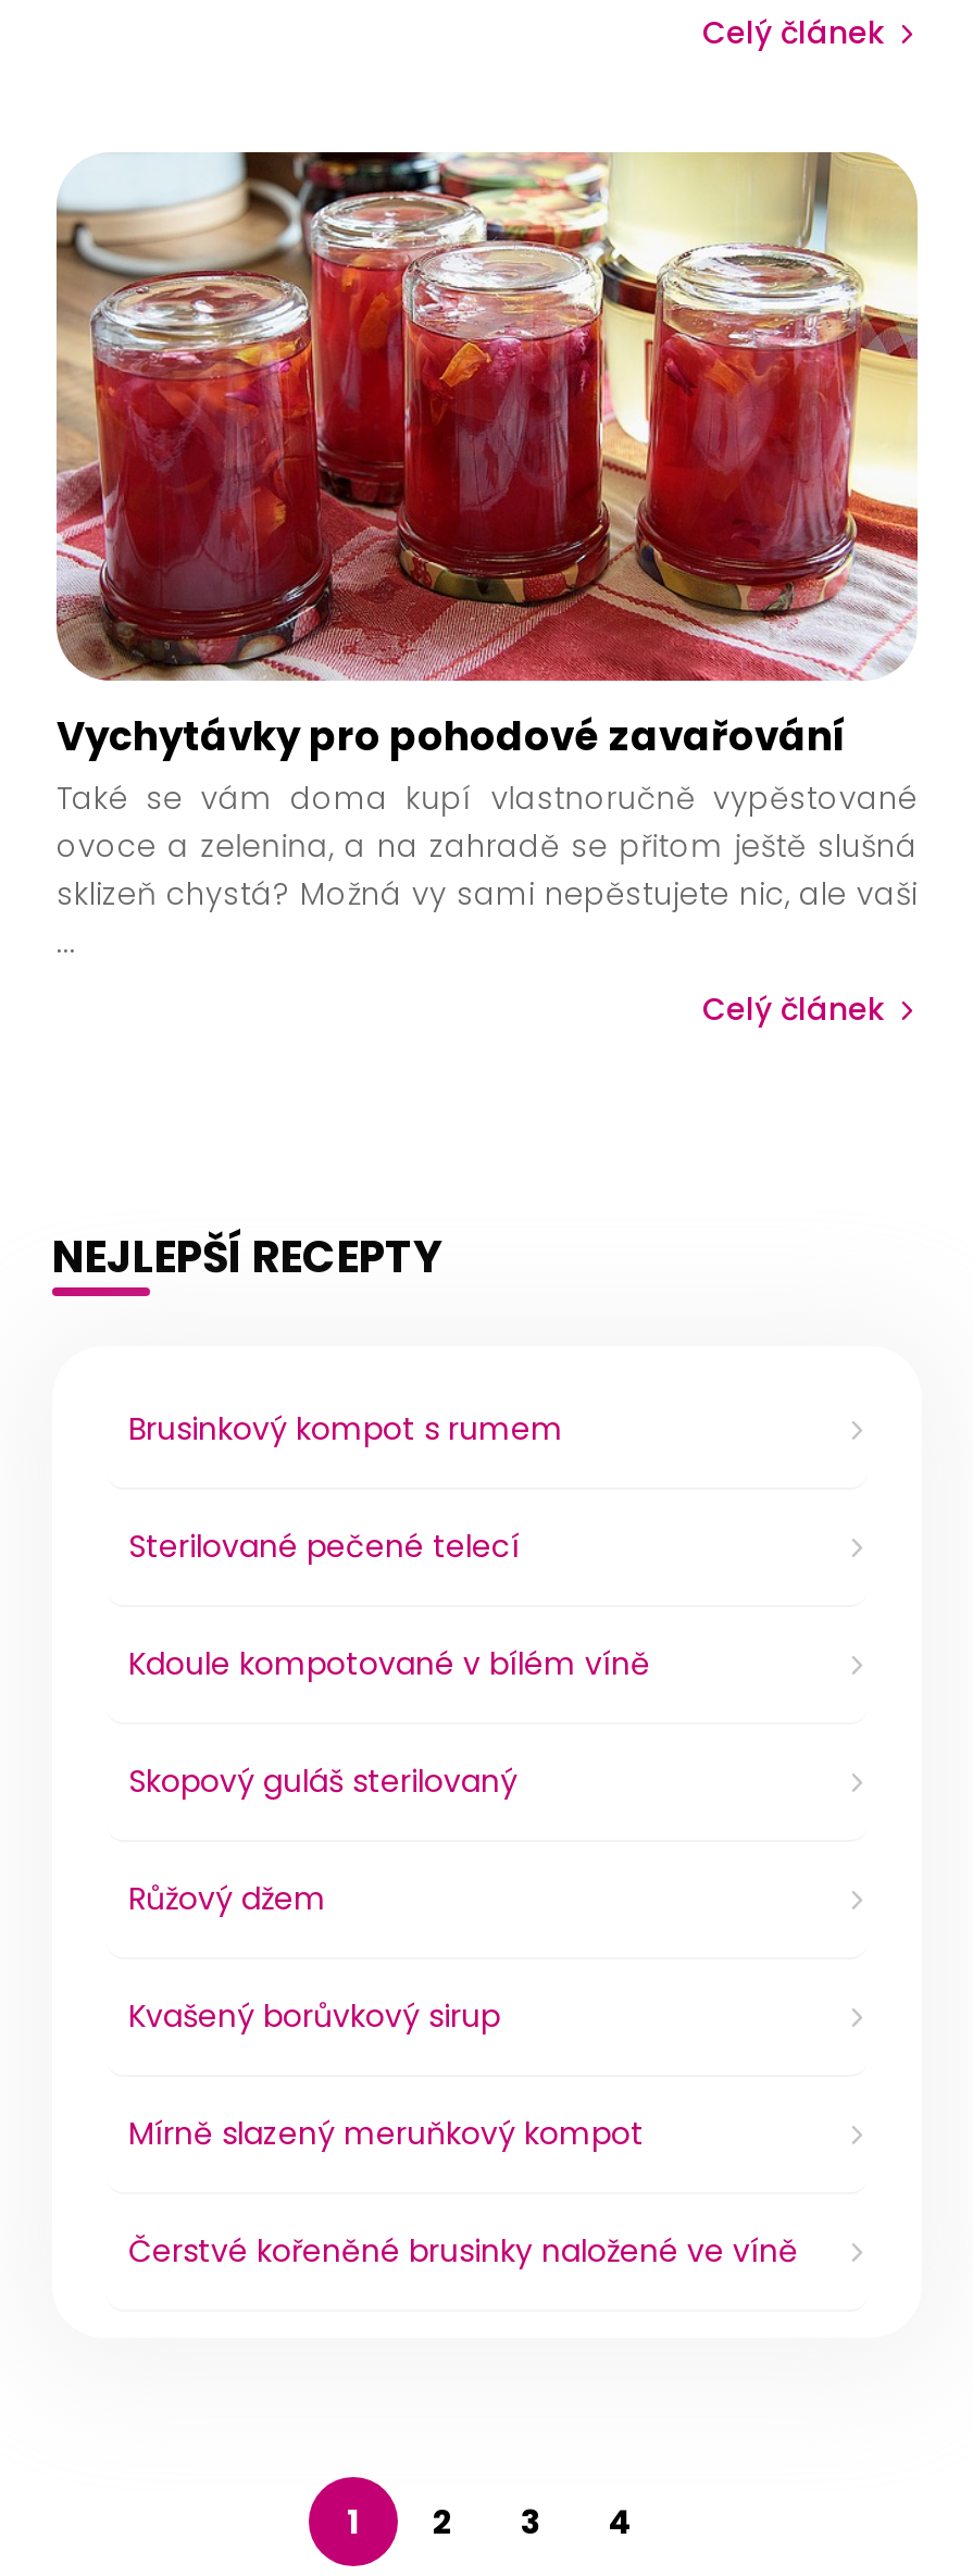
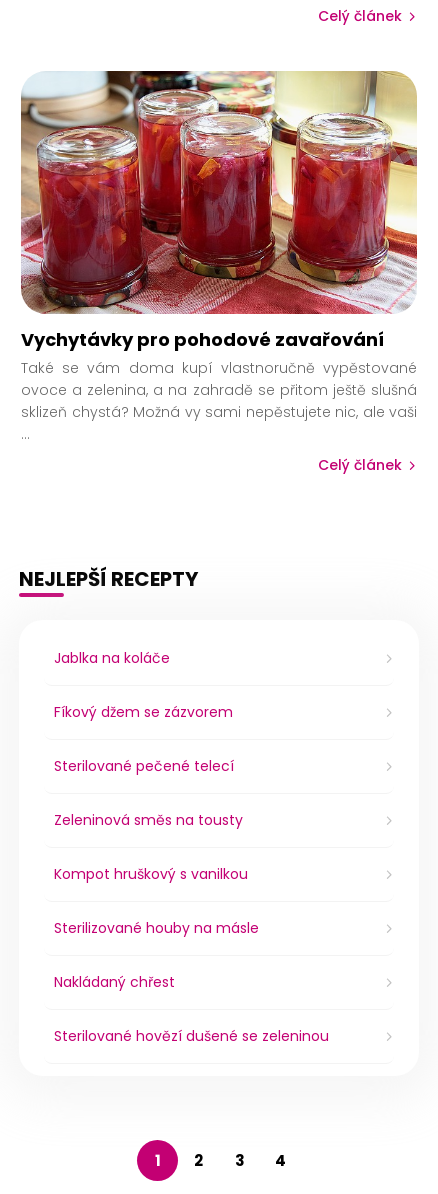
- Brusinkový kompot s rumem
+ Jablka na koláče
+ Fíkový džem se zázvorem

moved down: Sterilované pečené telecí

- Kdoule kompotované v bílém víně
- Skopový guláš sterilovaný
- Růžový džem
- Kvašený borůvkový sirup
- Mírně slazený meruňkový kompot
- Čerstvé kořeněné brusinky naložené ve víně
+ Zeleninová směs na tousty
+ Kompot hruškový s vanilkou
+ Sterilizované houby na másle
+ Nakládaný chřest
+ Sterilované hovězí dušené se zeleninou
